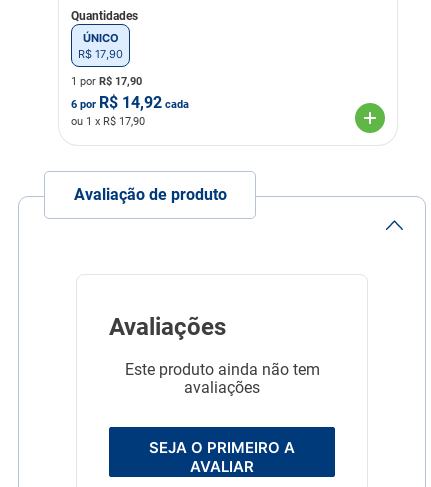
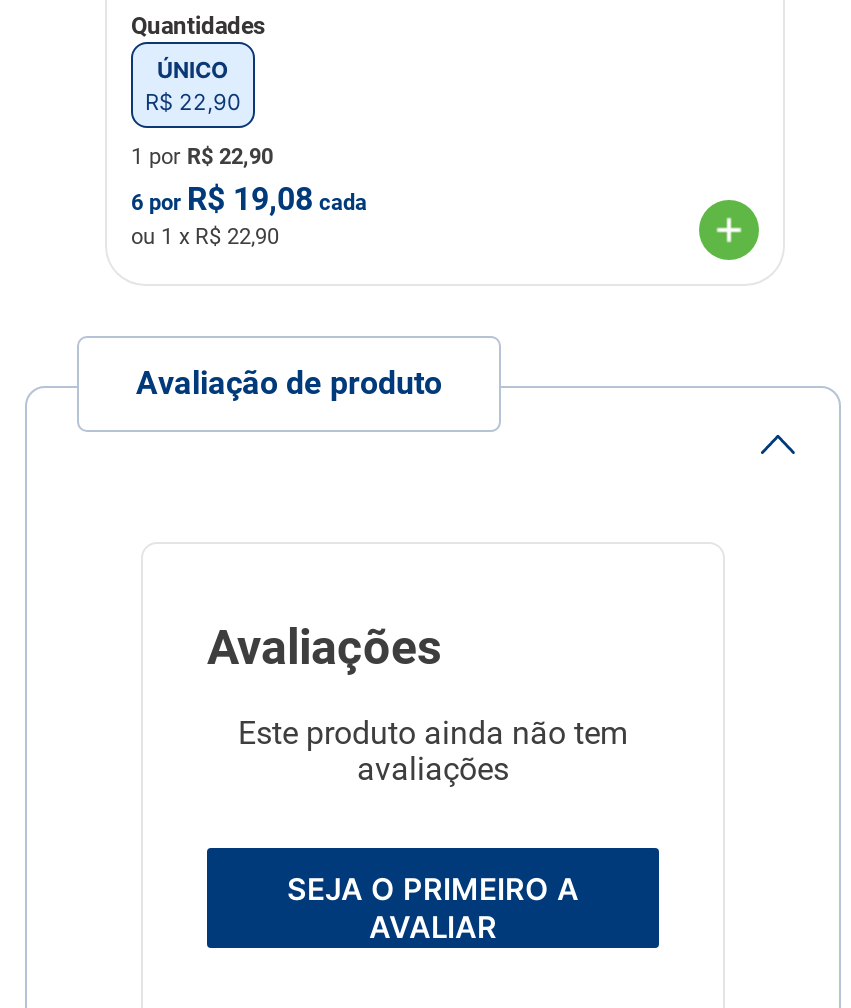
- R$ 17,90
+ R$ 22,90

- 1 por R$17,90
+ 1 por R$22,90

- 6 por R$14,92 cada
+ 6 por R$19,08 cada

- ou 1 x R$17,90
+ ou 1 x R$22,90
